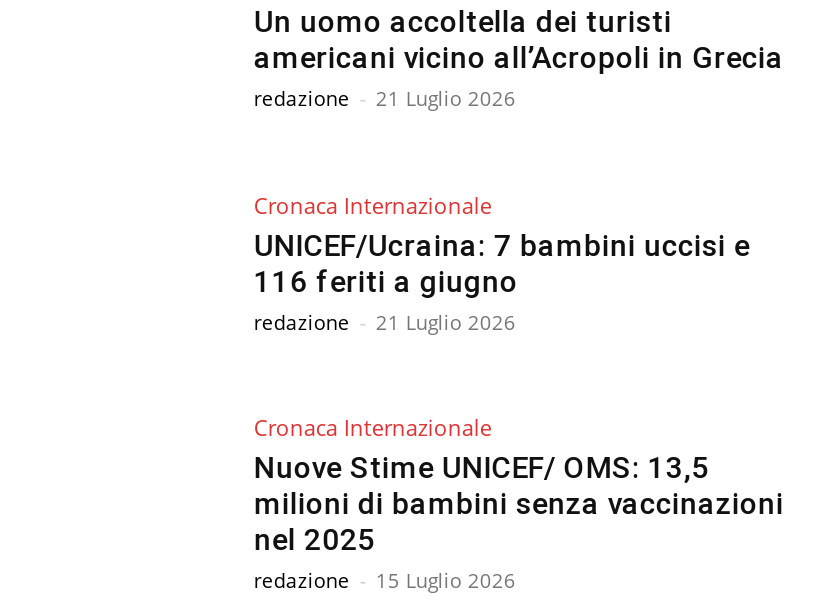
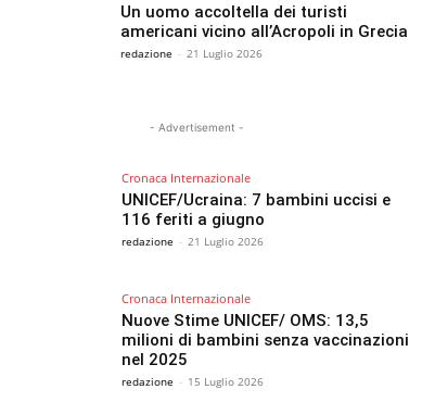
+ - Advertisement -
